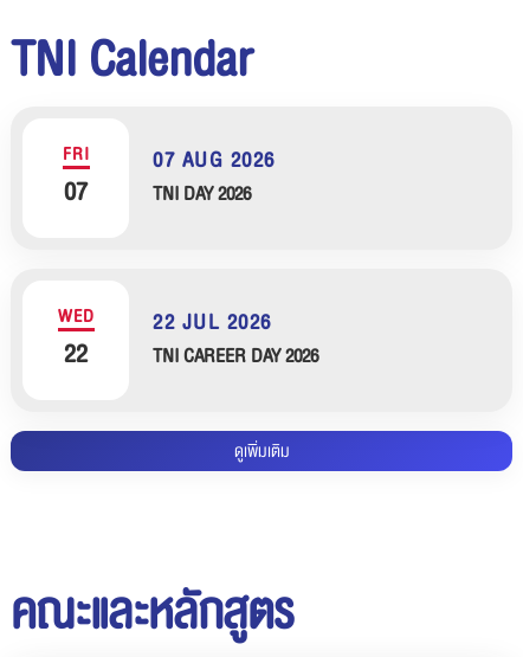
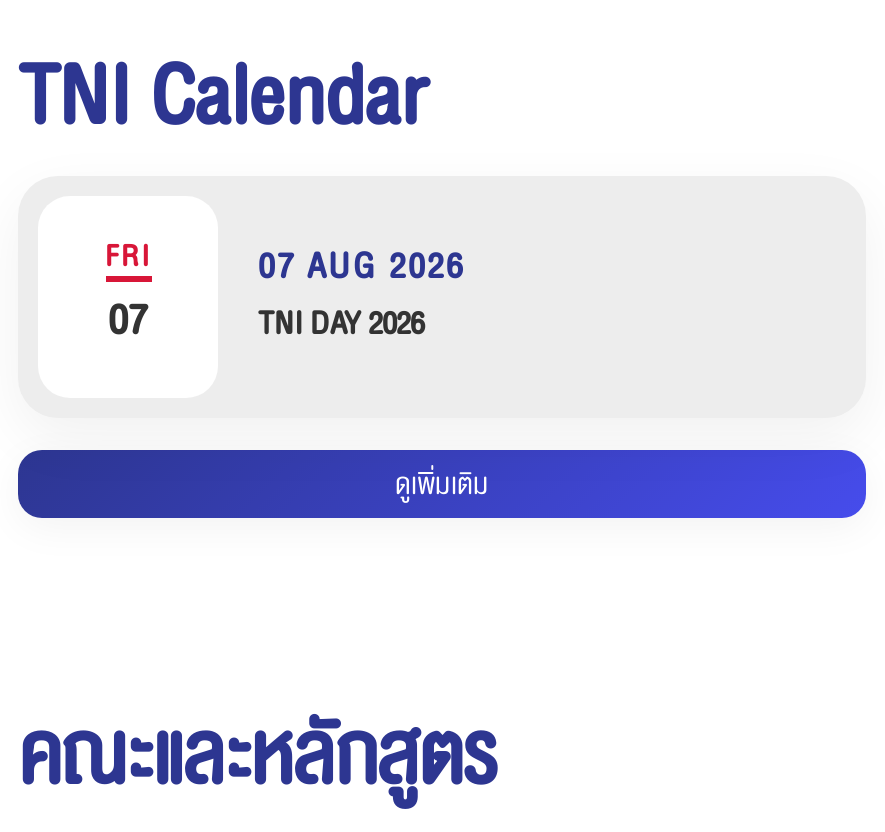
- WED
- 22

- 22 JUL 2026
- TNI CAREER DAY 2026
